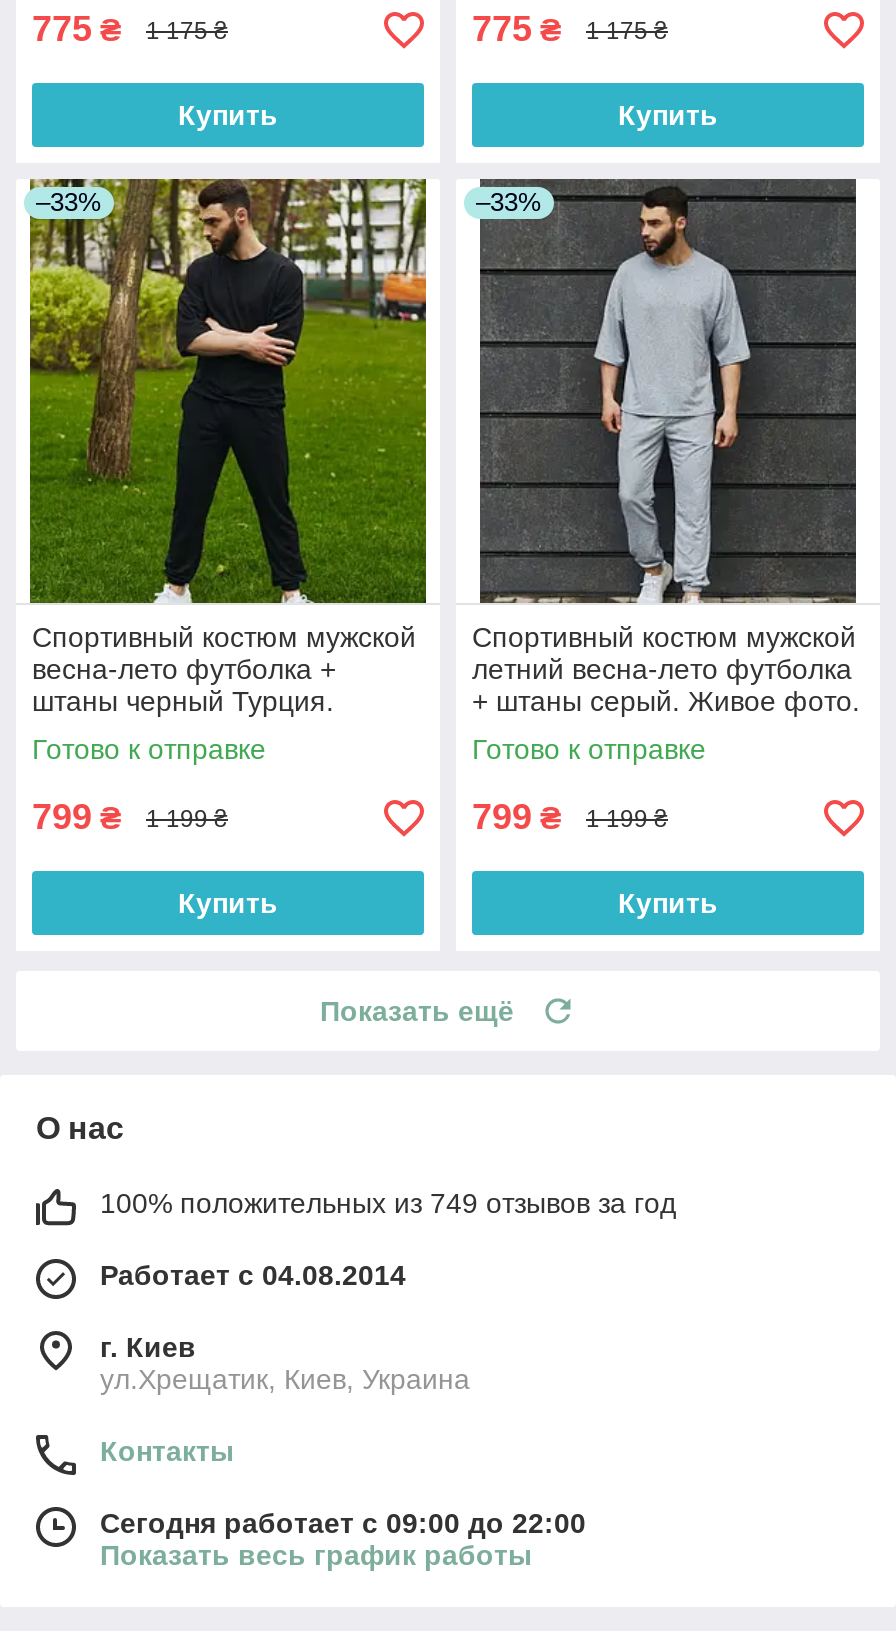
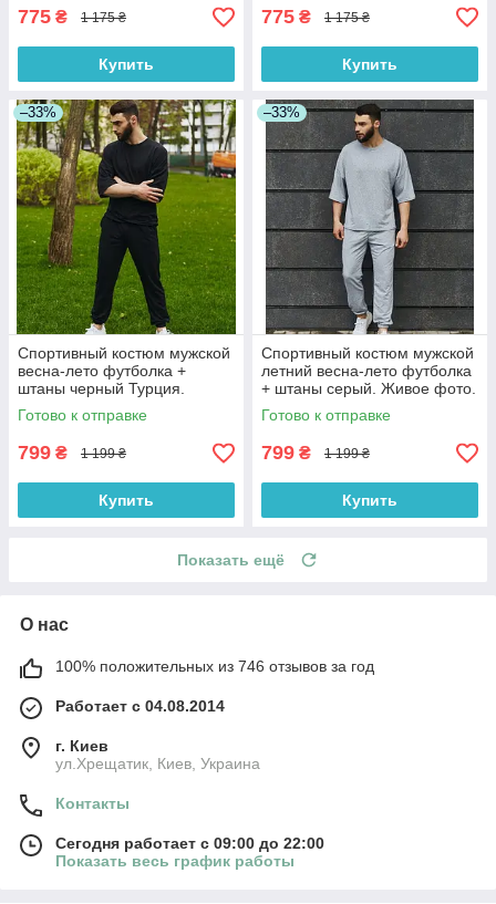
- 100% положительных из 749 отзывов за год
+ 100% положительных из 746 отзывов за год
